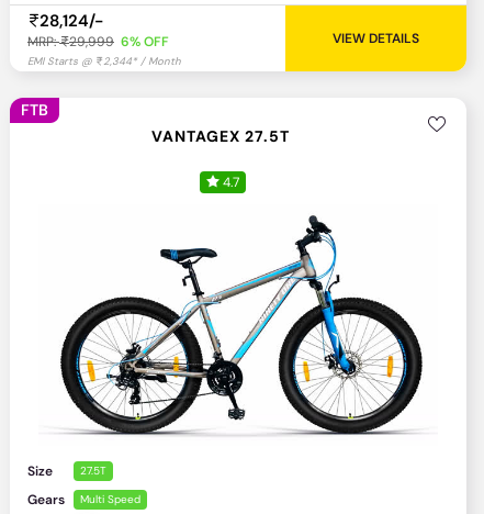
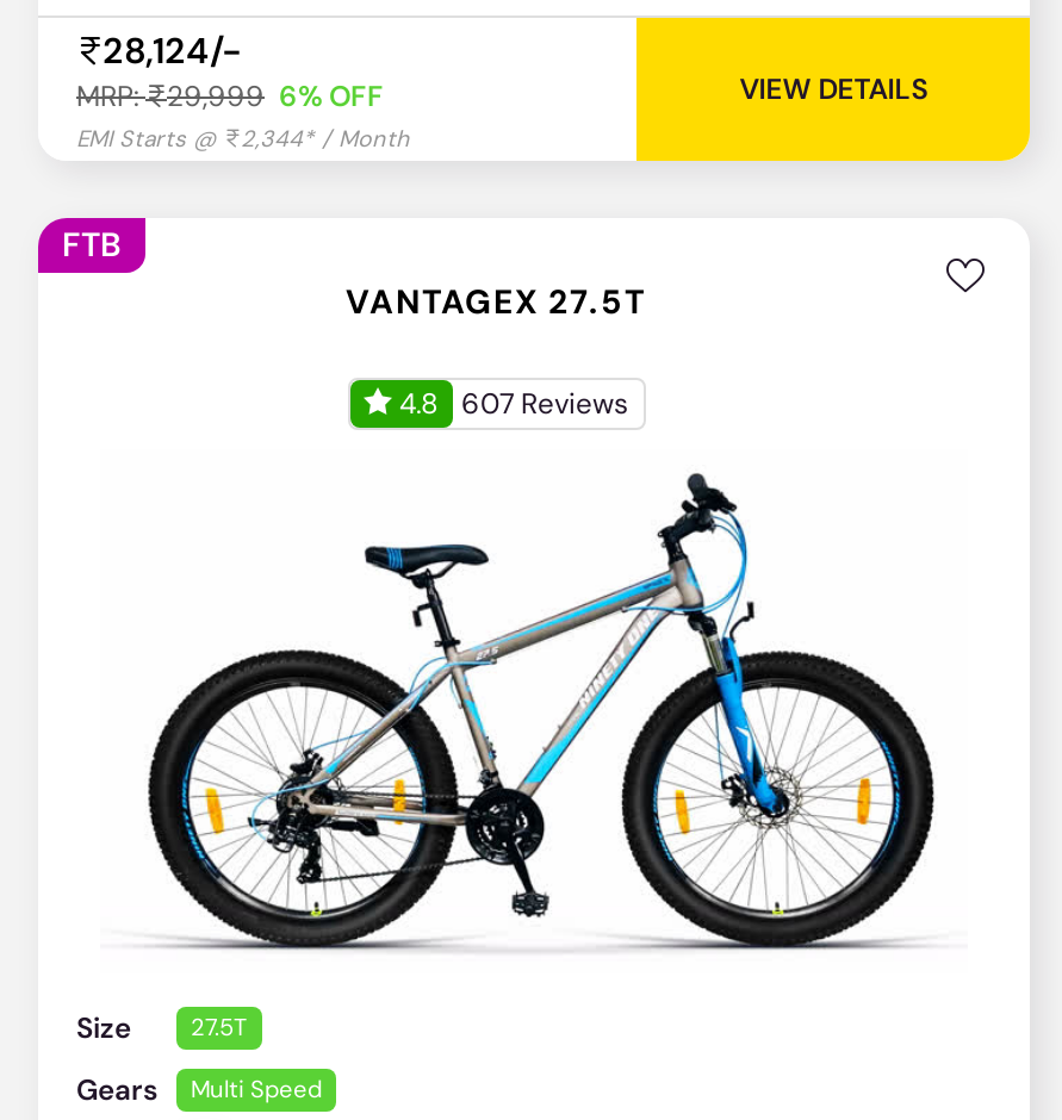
- 4.7
+ 4.8
+ 607 Reviews
